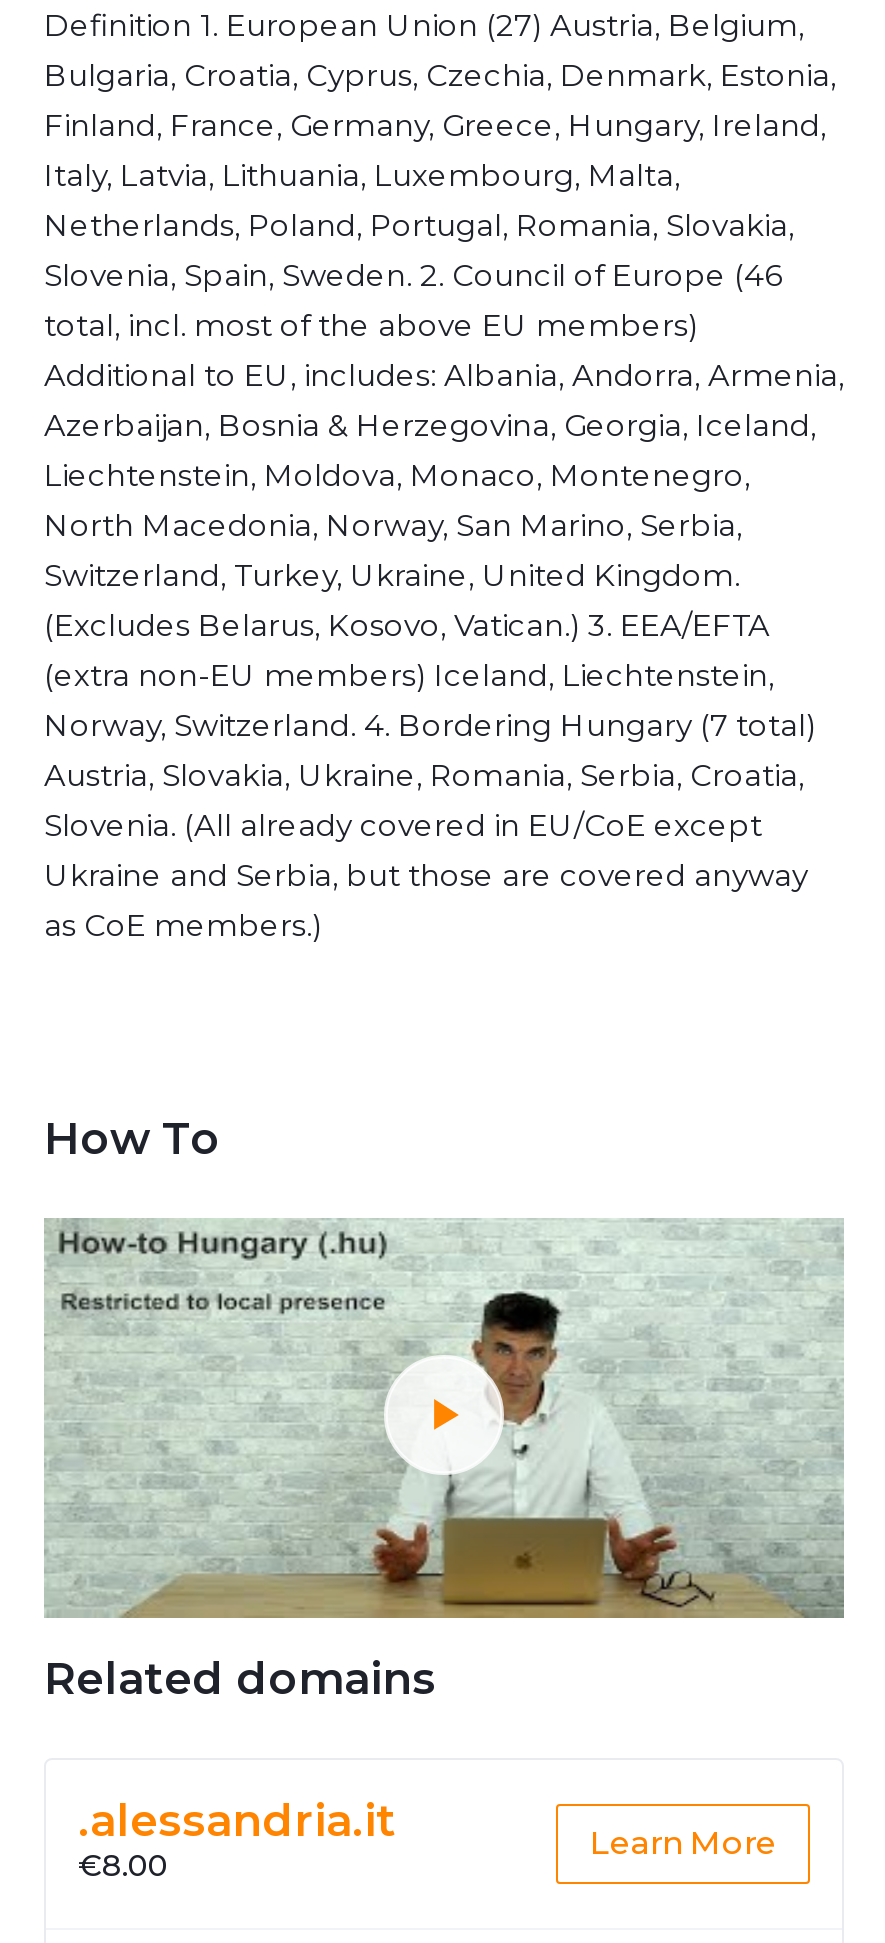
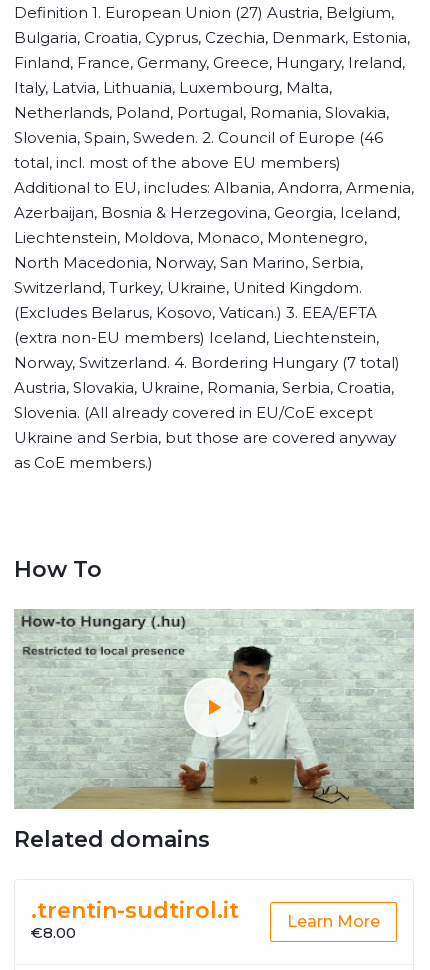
- .alessandria.it
+ .trentin-sudtirol.it
